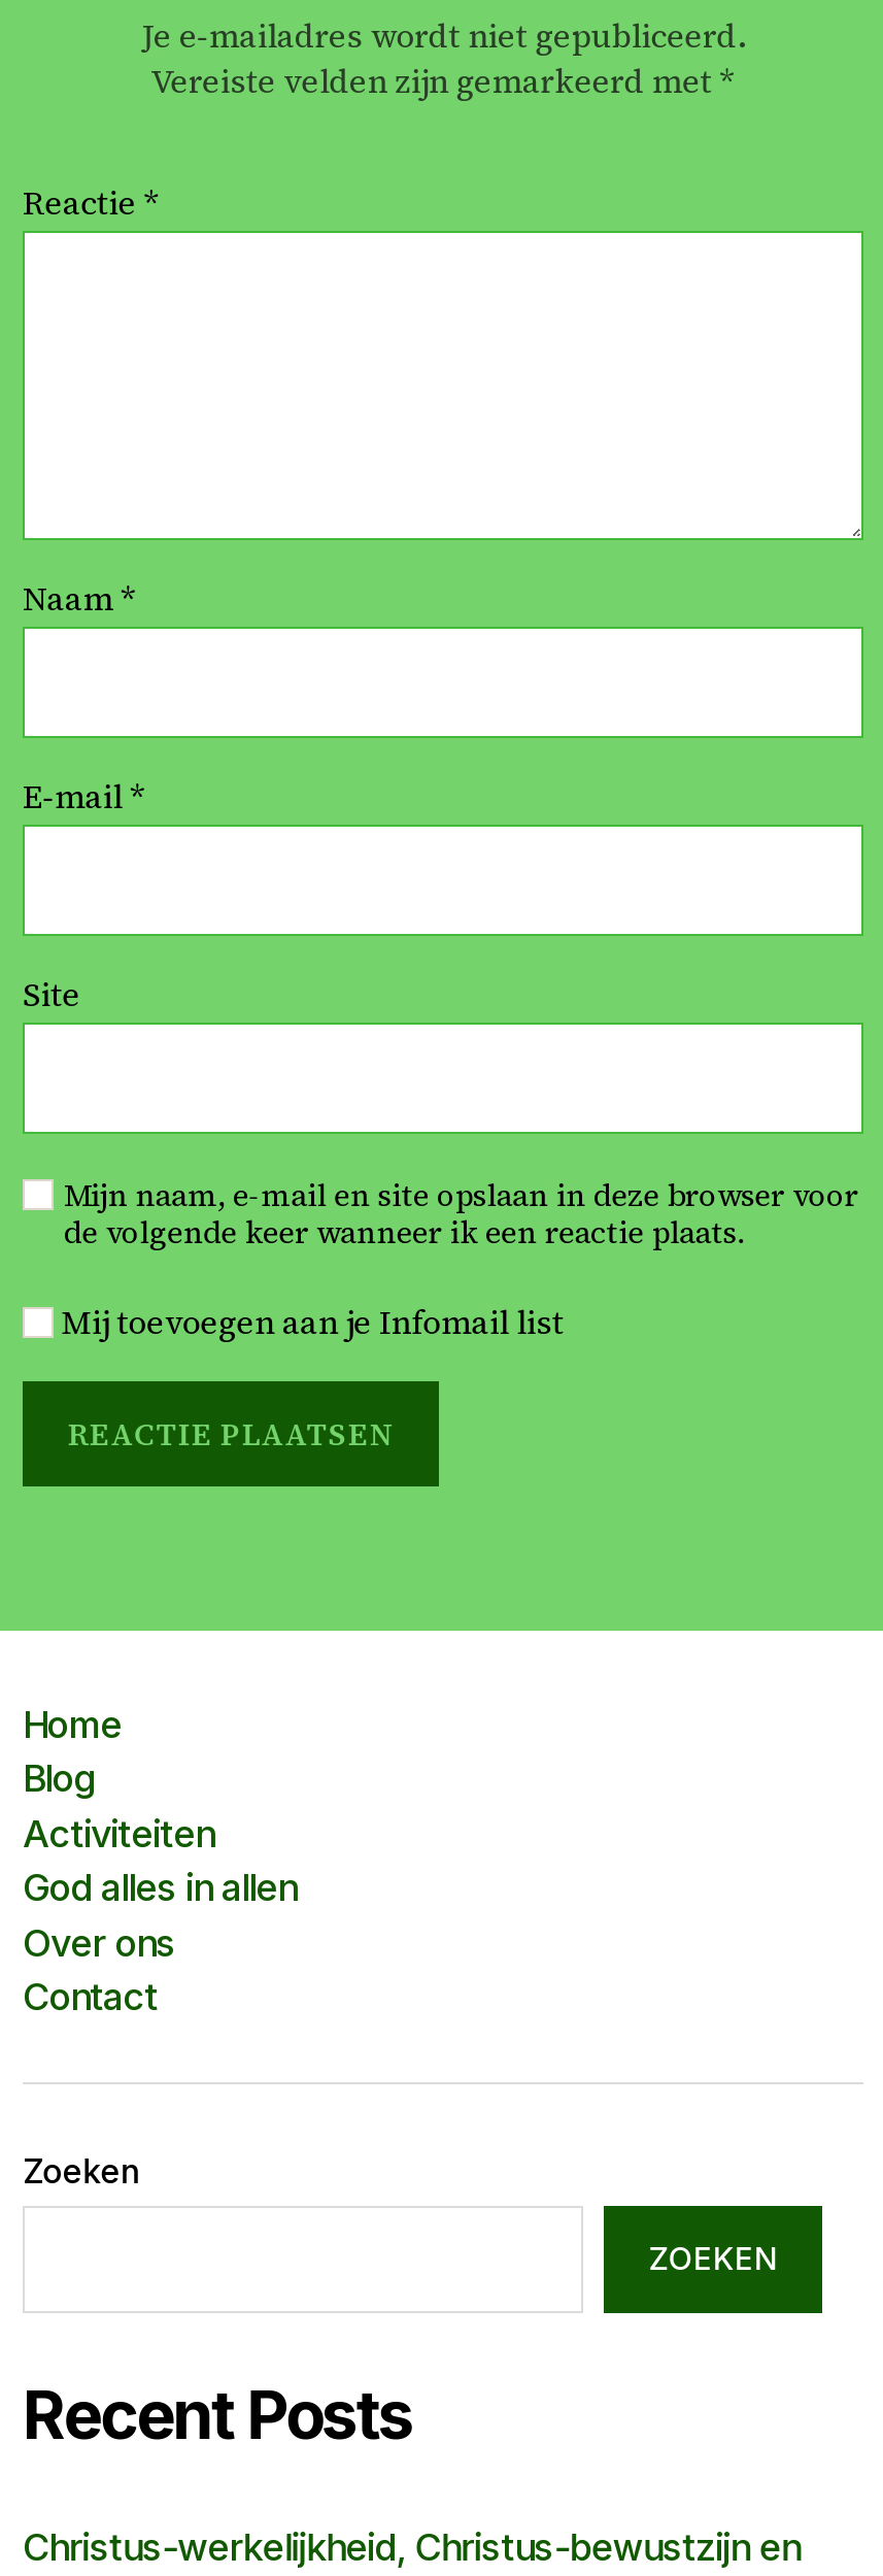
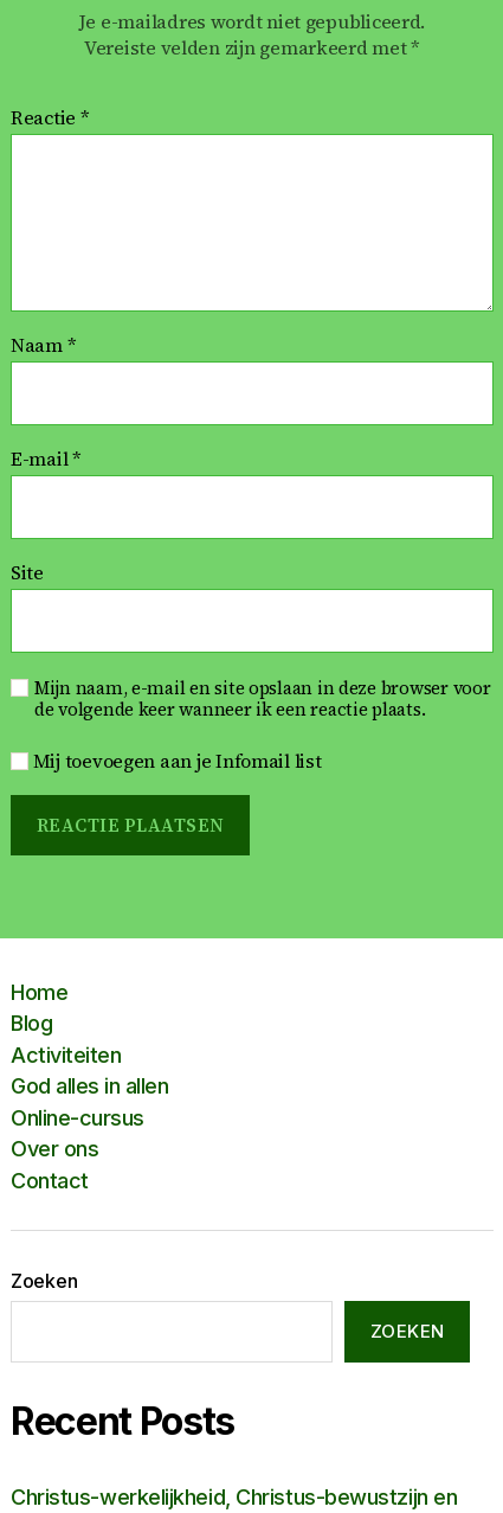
+ Online-cursus
